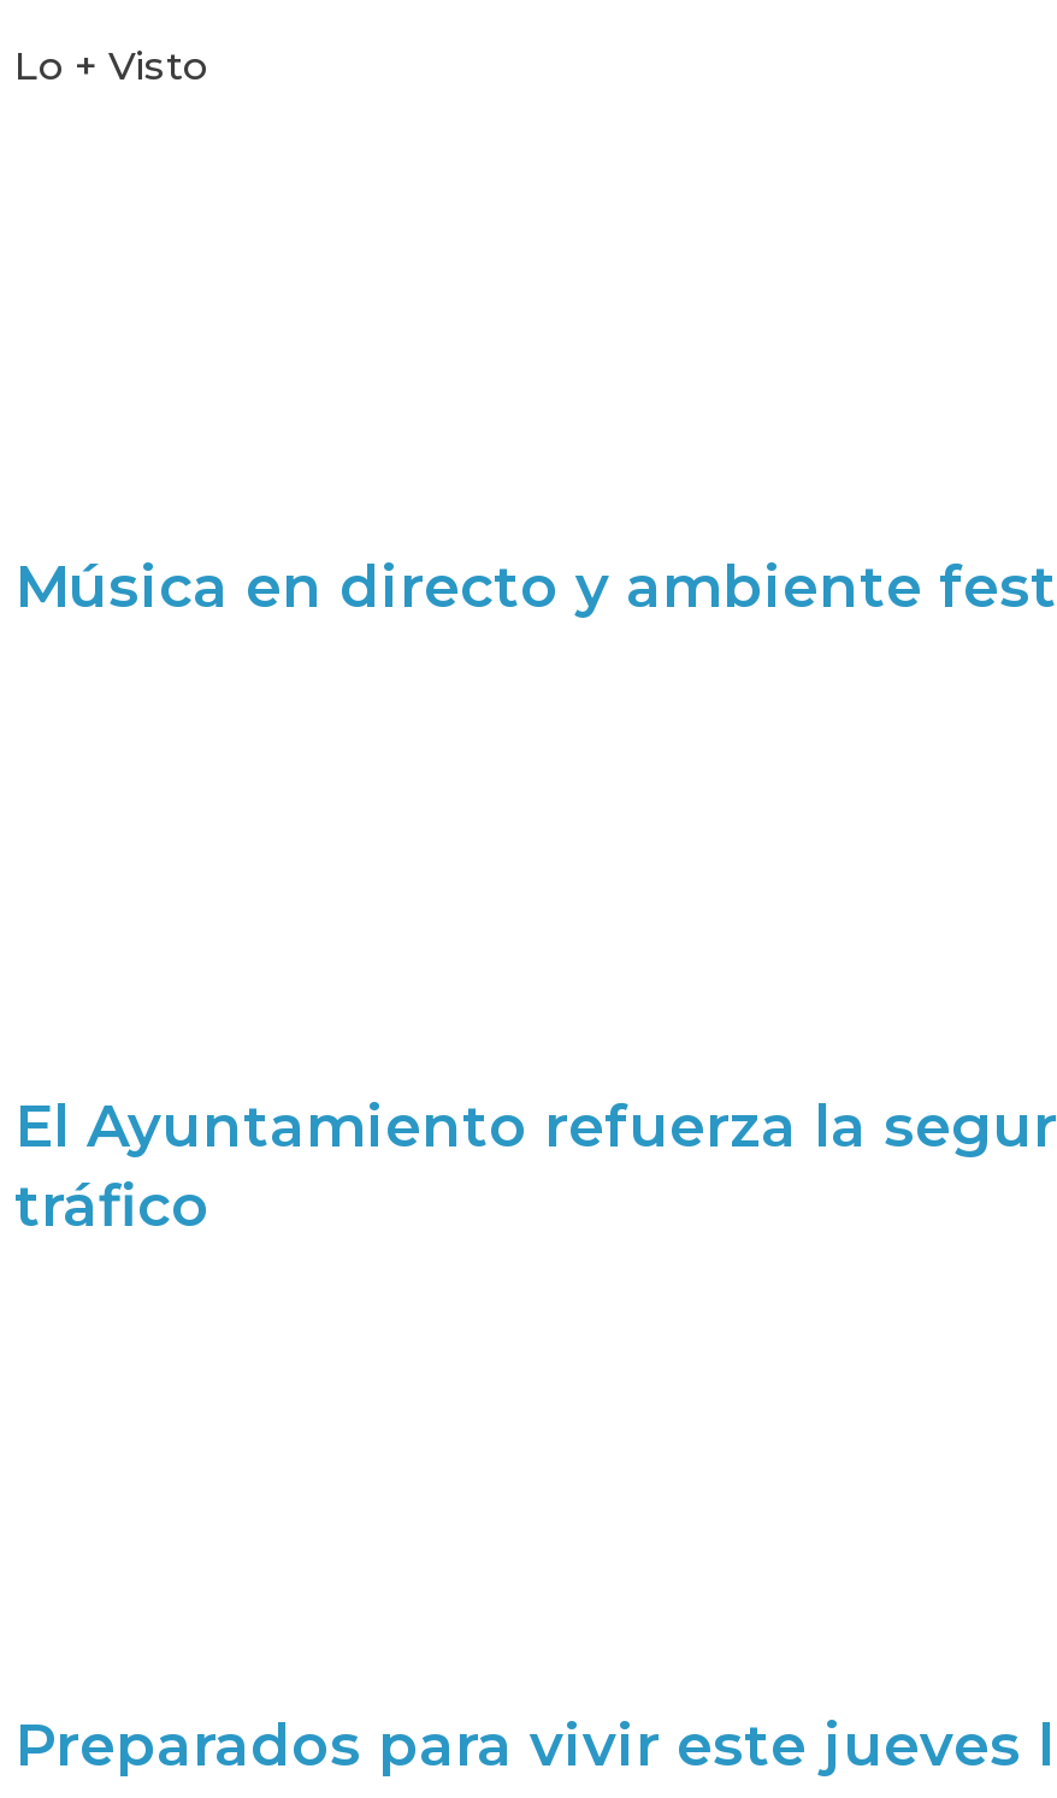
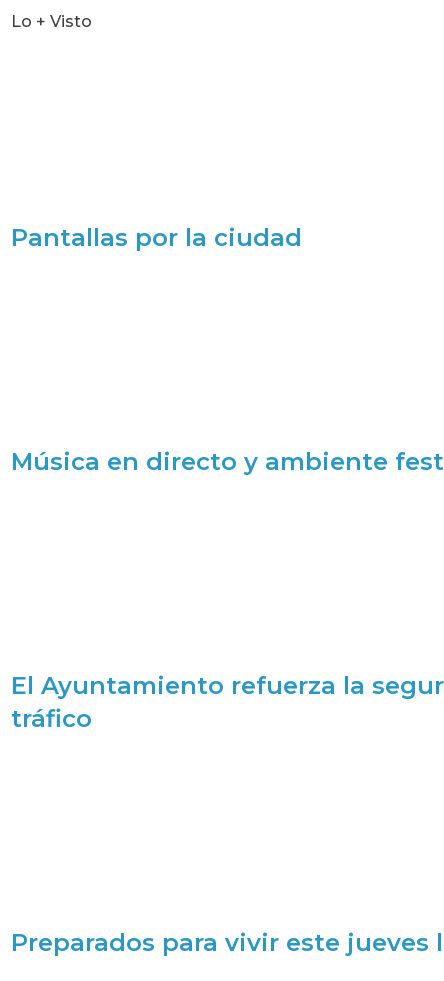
+ Pantallas por la ciudad
